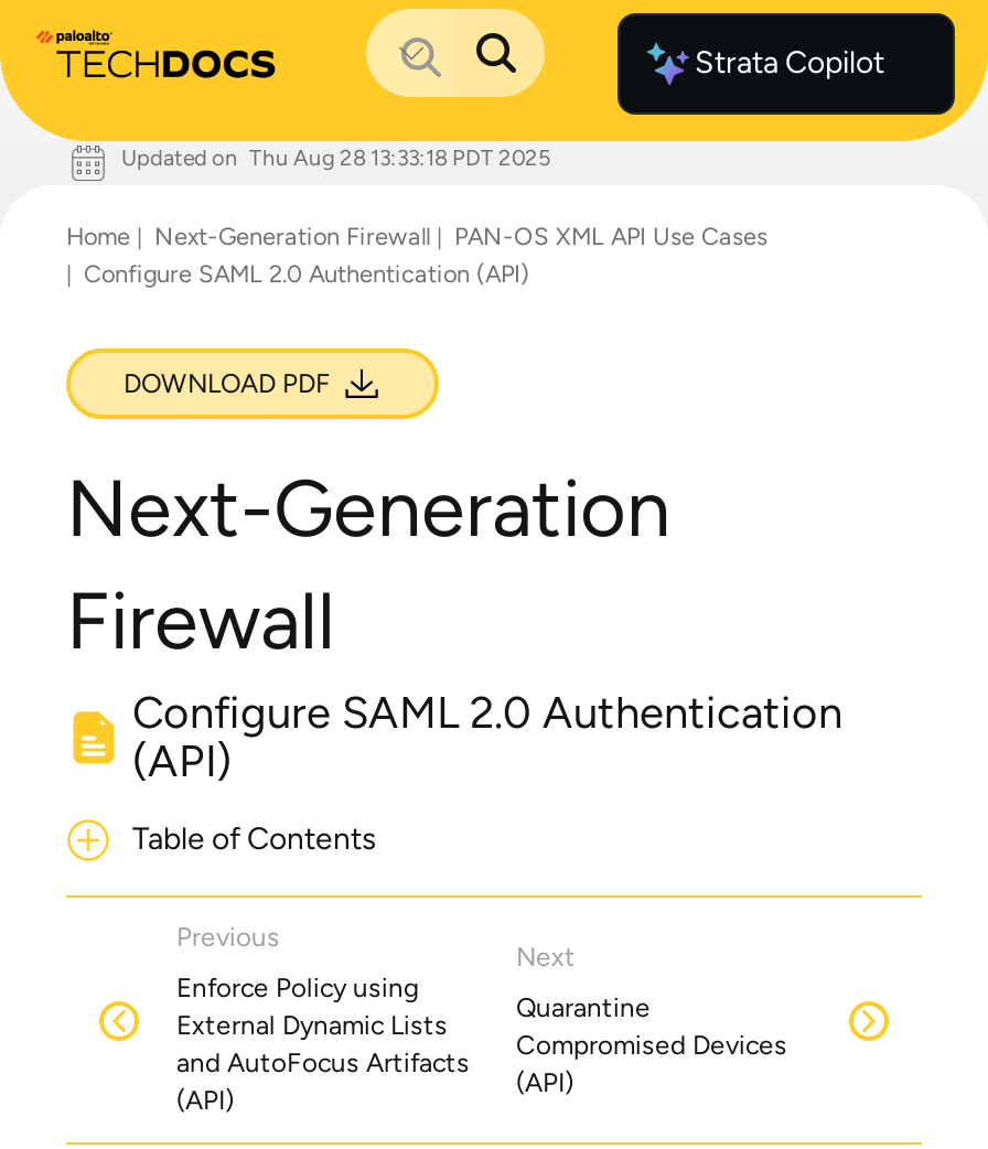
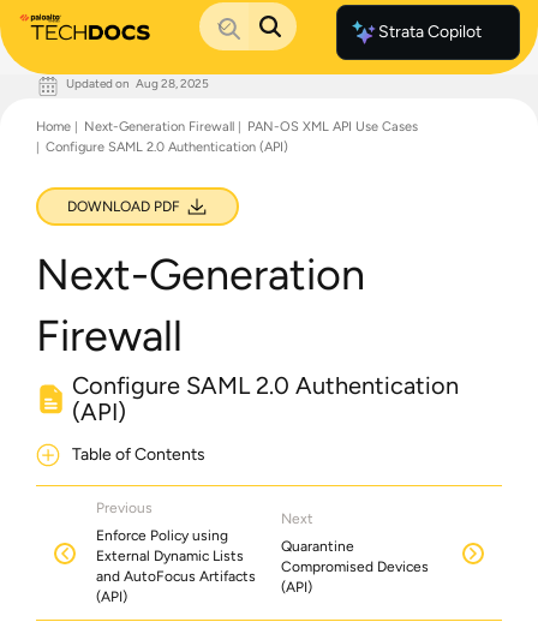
- Updated on Thu Aug 28 13:33:18 PDT 2025
+ Updated on Aug 28, 2025
